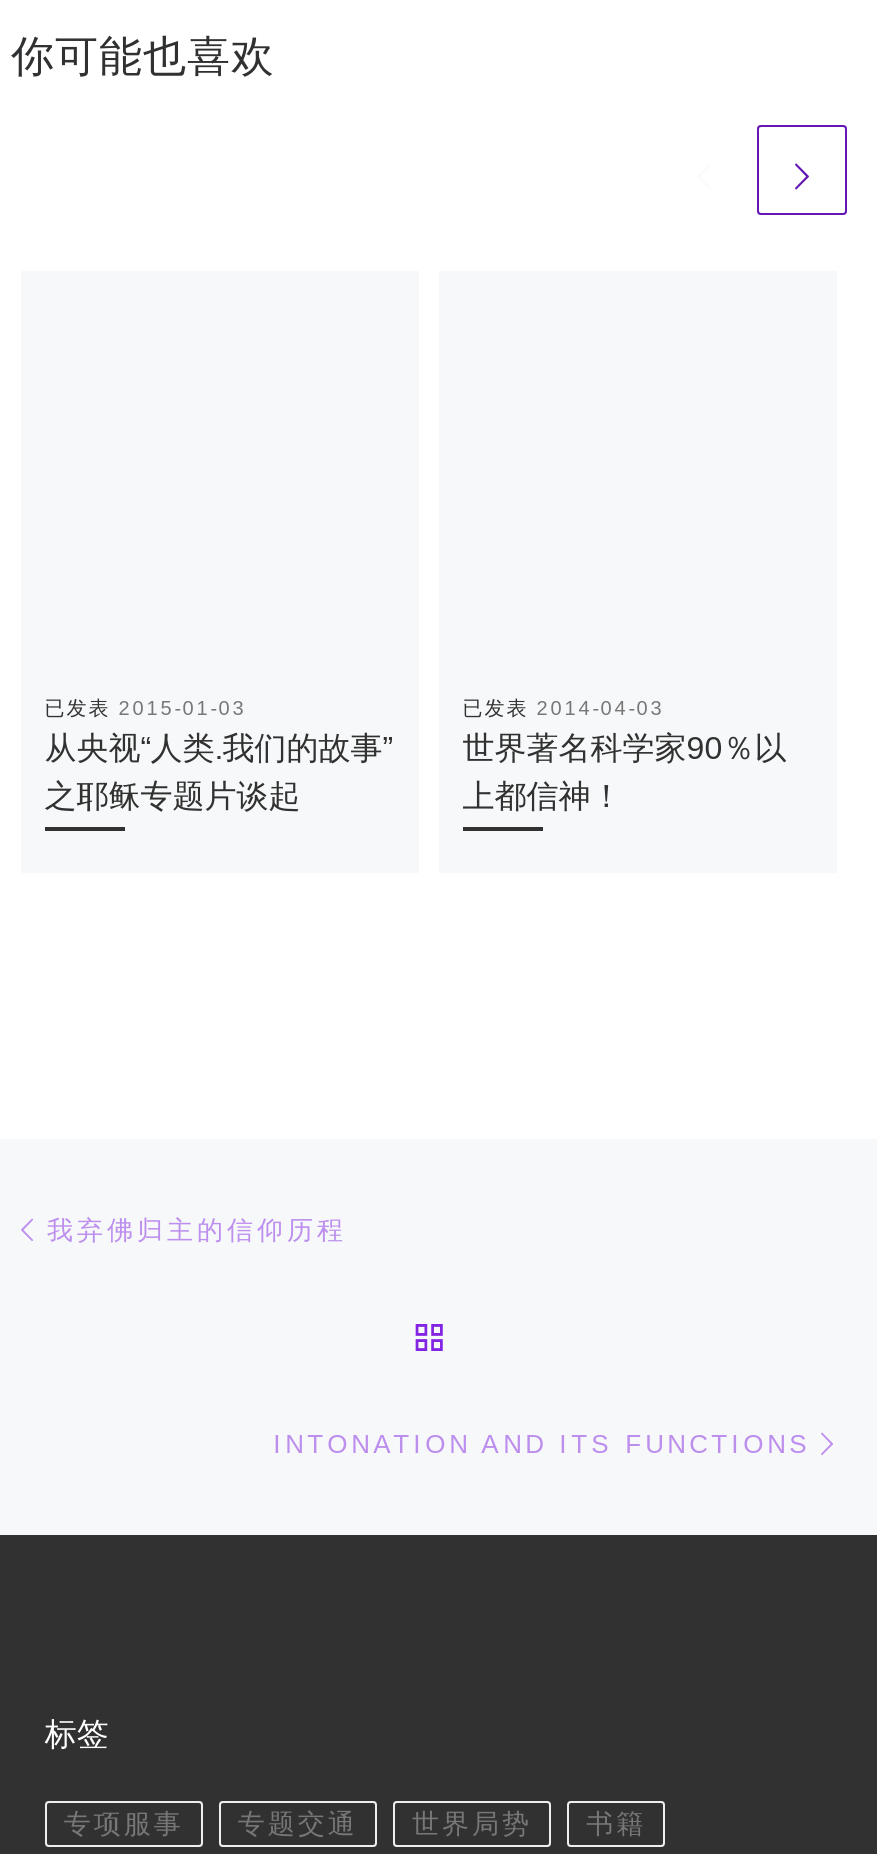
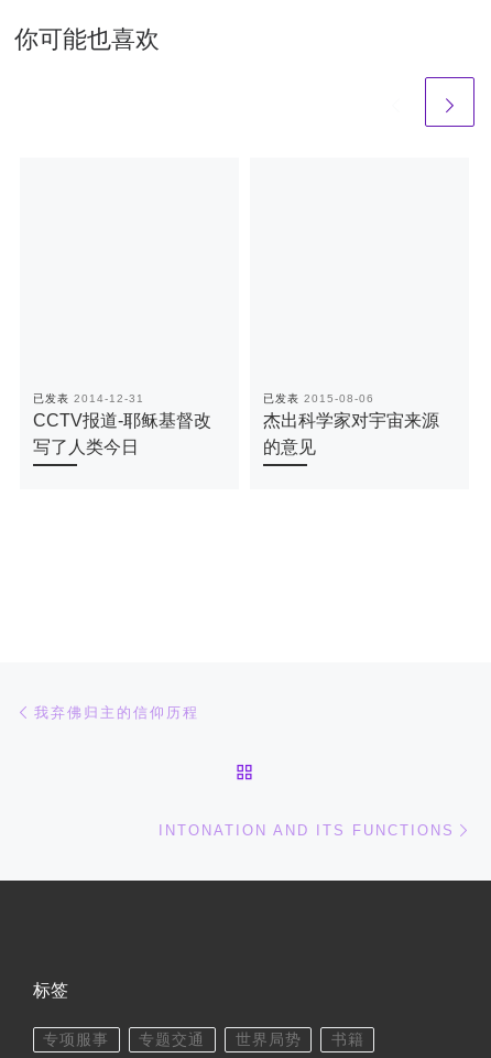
- 已发表2015-01-03
- 从央视“人类.我们的故事”
- 之耶稣专题片谈起
+ 已发表2014-12-31
+ CCTV报道-耶稣基督改
+ 写了人类今日

- 已发表2014-04-03
- 世界著名科学家90％以
- 上都信神！
+ 已发表2015-08-06
+ 杰出科学家对宇宙来源
+ 的意见
